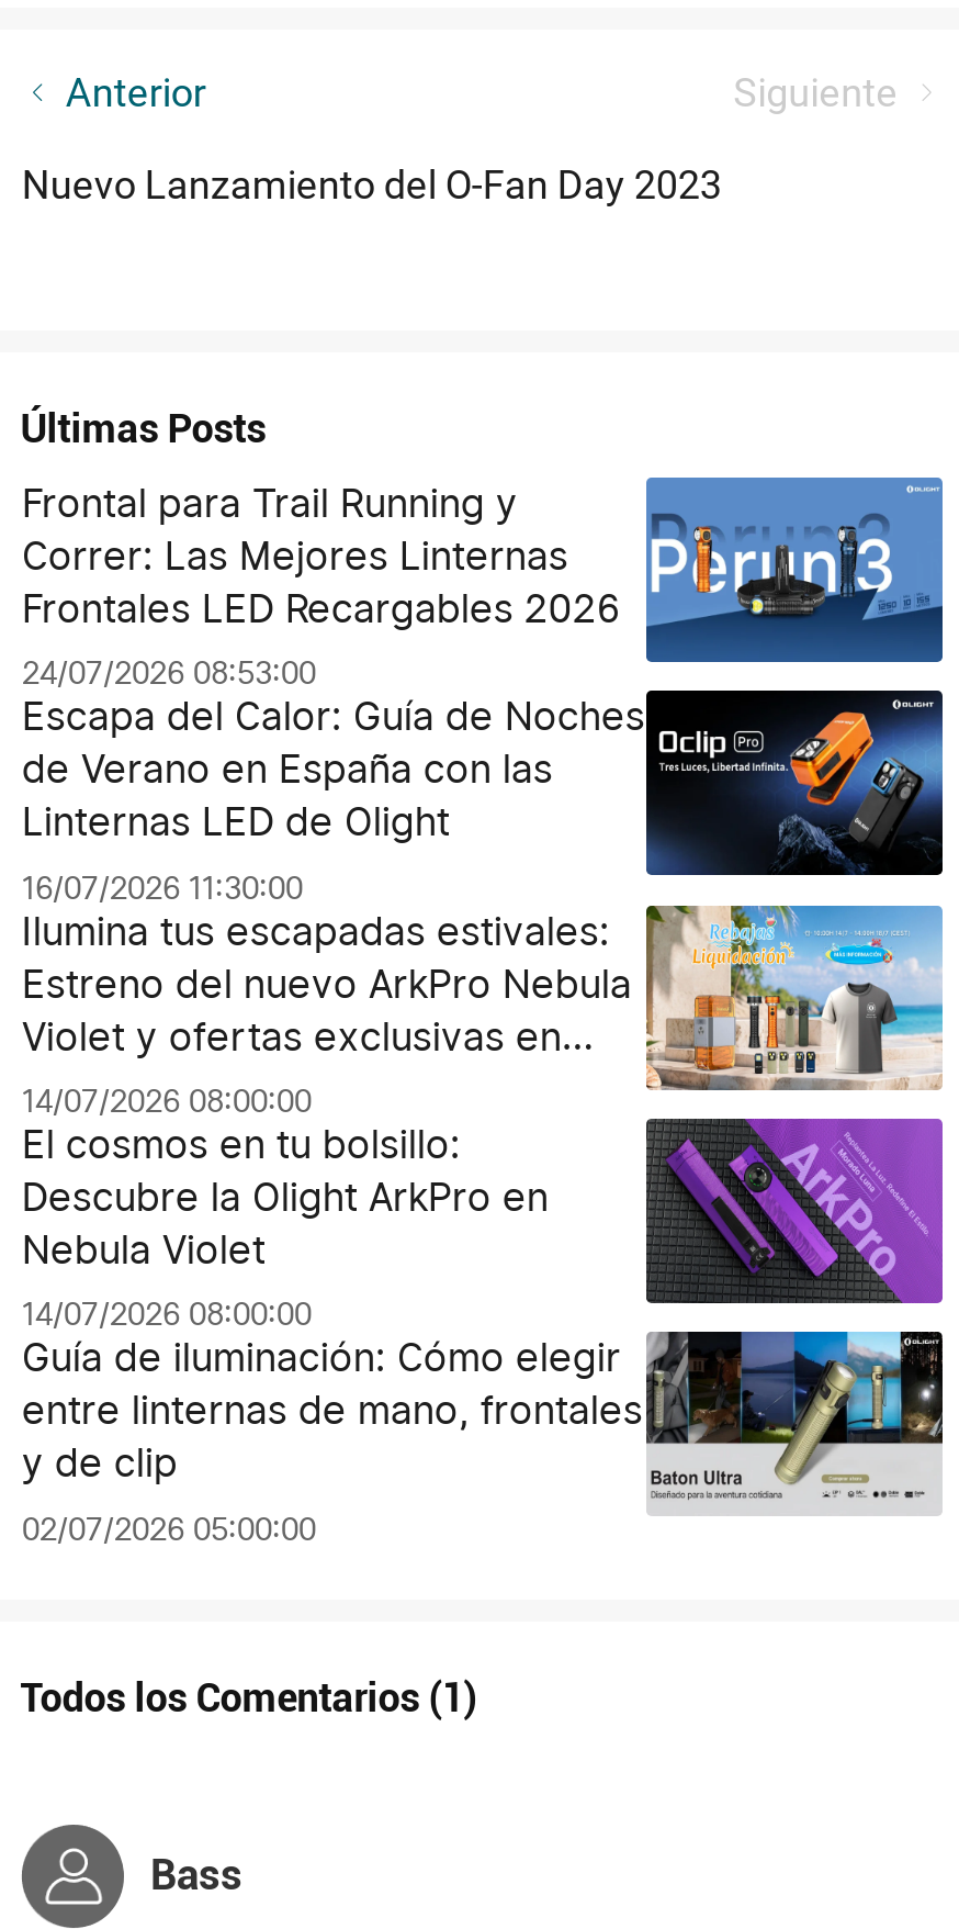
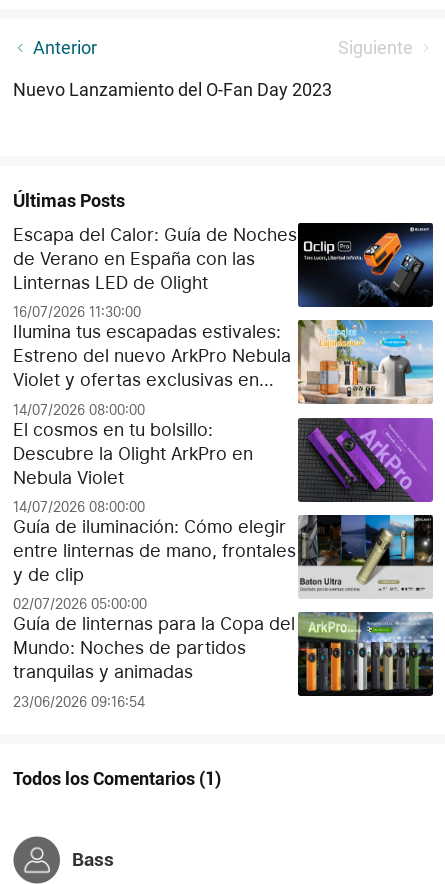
- [image]
- Frontal para Trail Running y
- Correr: Las Mejores Linternas
- Frontales LED Recargables 2026
- 24/07/2026 08:53:00

moved up: [image] | Escapa del Calor: Guía de Noches | de Verano en España con las | ... | y de clip | 02/07/2026 05:00:00

+ [image]
+ Guía de linternas para la Copa del
+ Mundo: Noches de partidos
+ tranquilas y animadas
+ 23/06/2026 09:16:54
